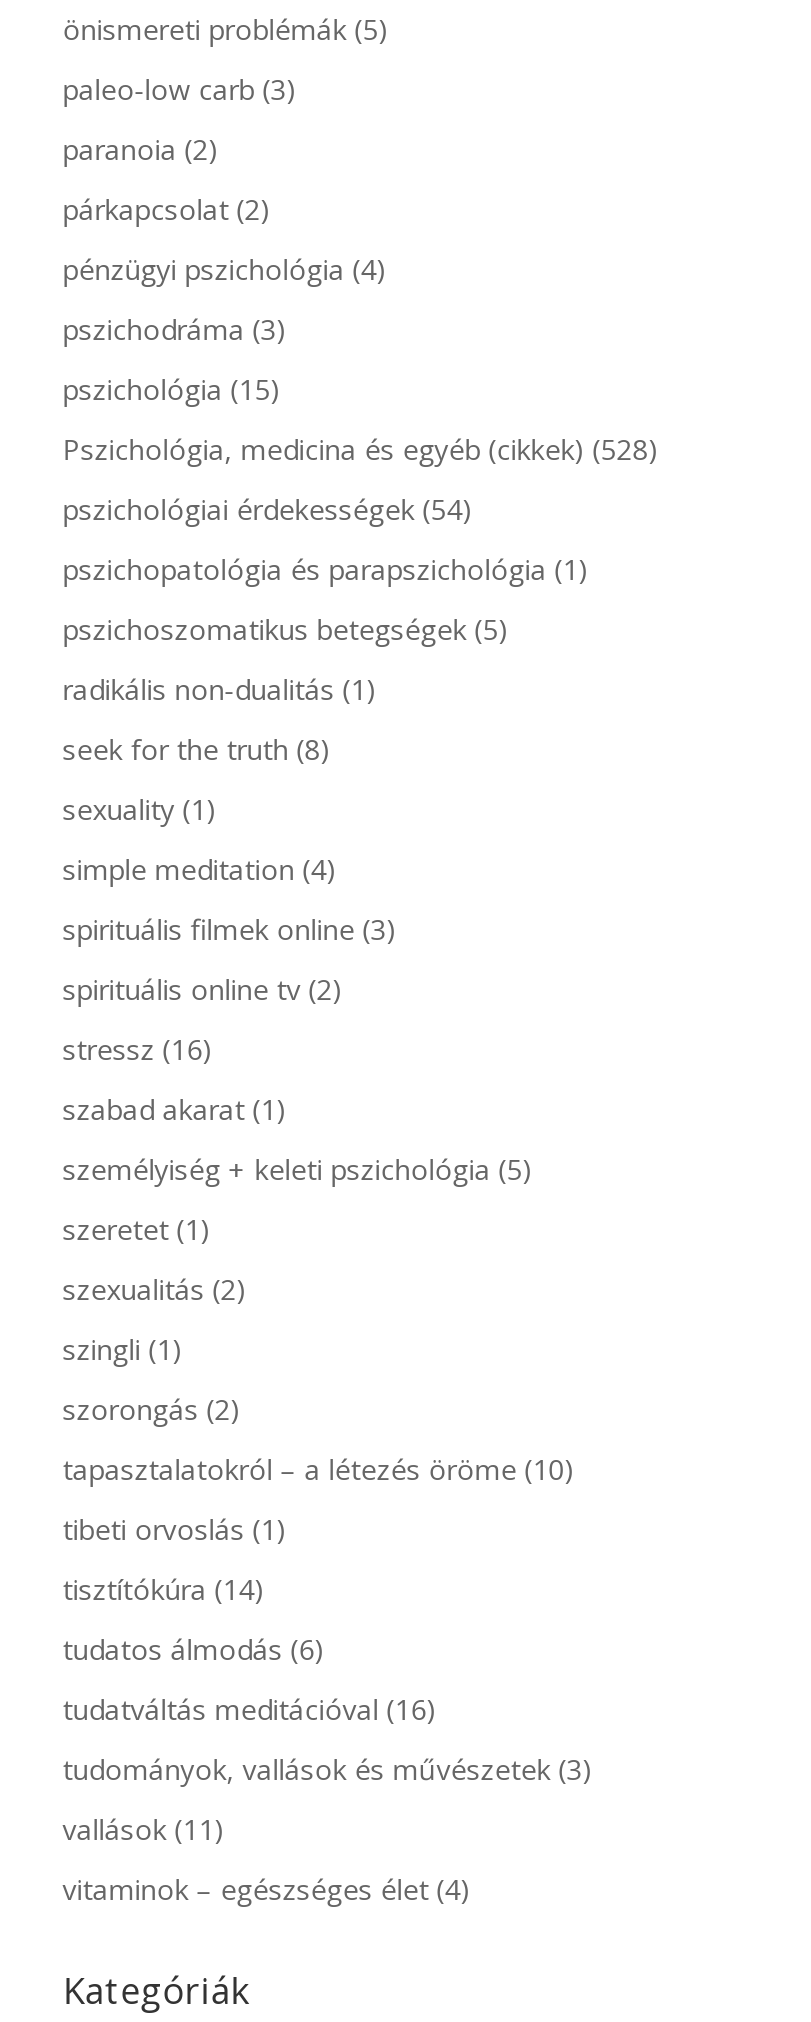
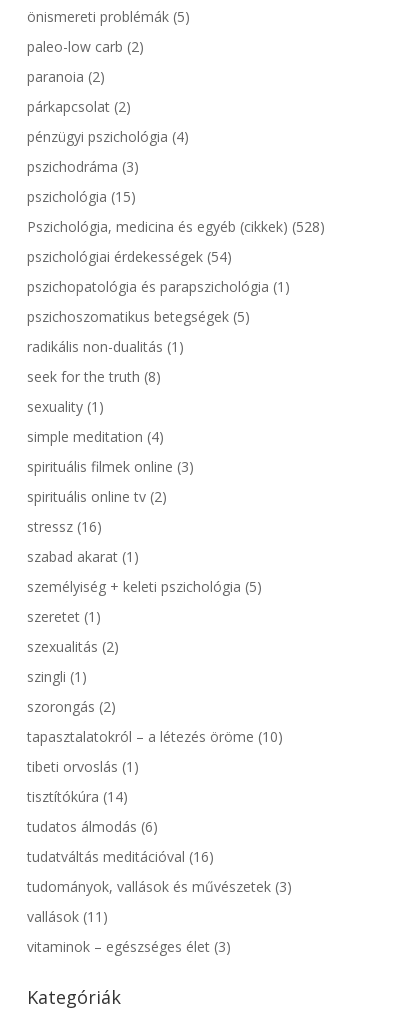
- paleo-low carb (3)
+ paleo-low carb (2)

- vitaminok – egészséges élet (4)
+ vitaminok – egészséges élet (3)
